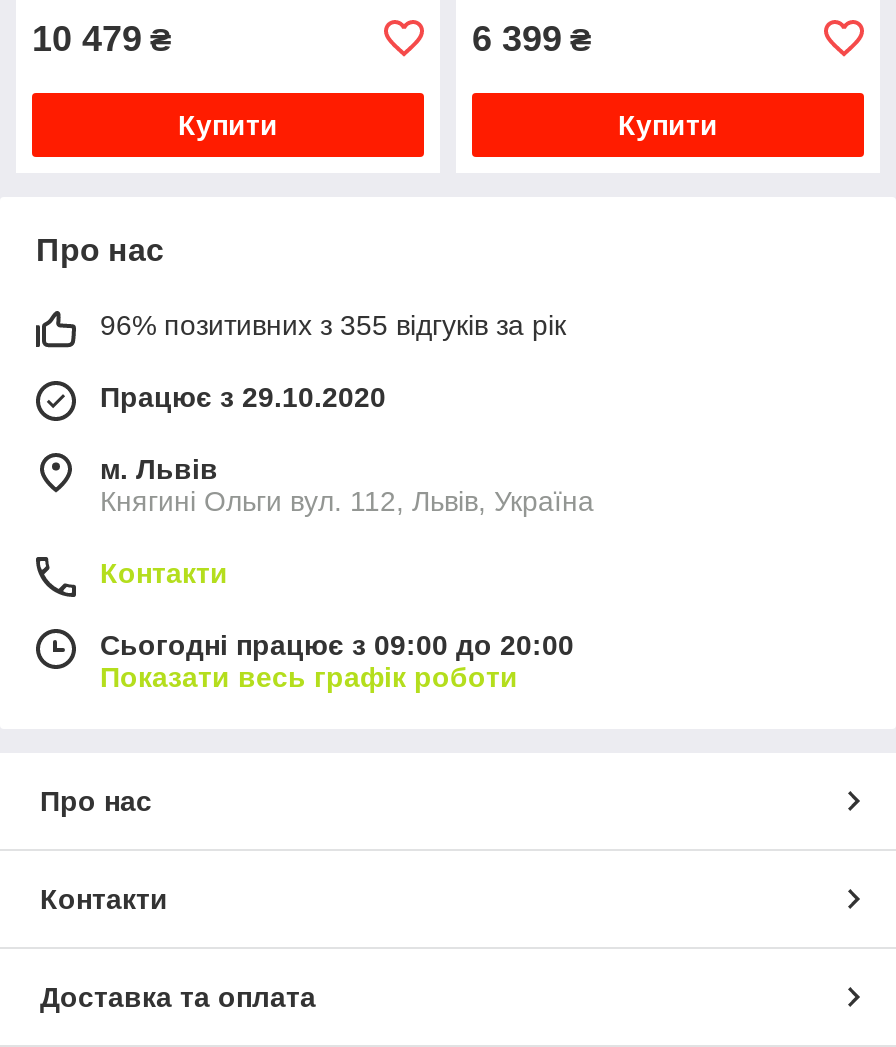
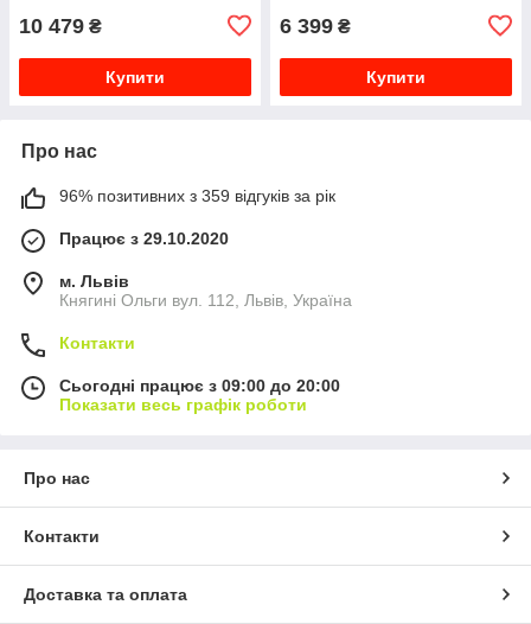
- 96% позитивних з 355 відгуків за рік
+ 96% позитивних з 359 відгуків за рік
